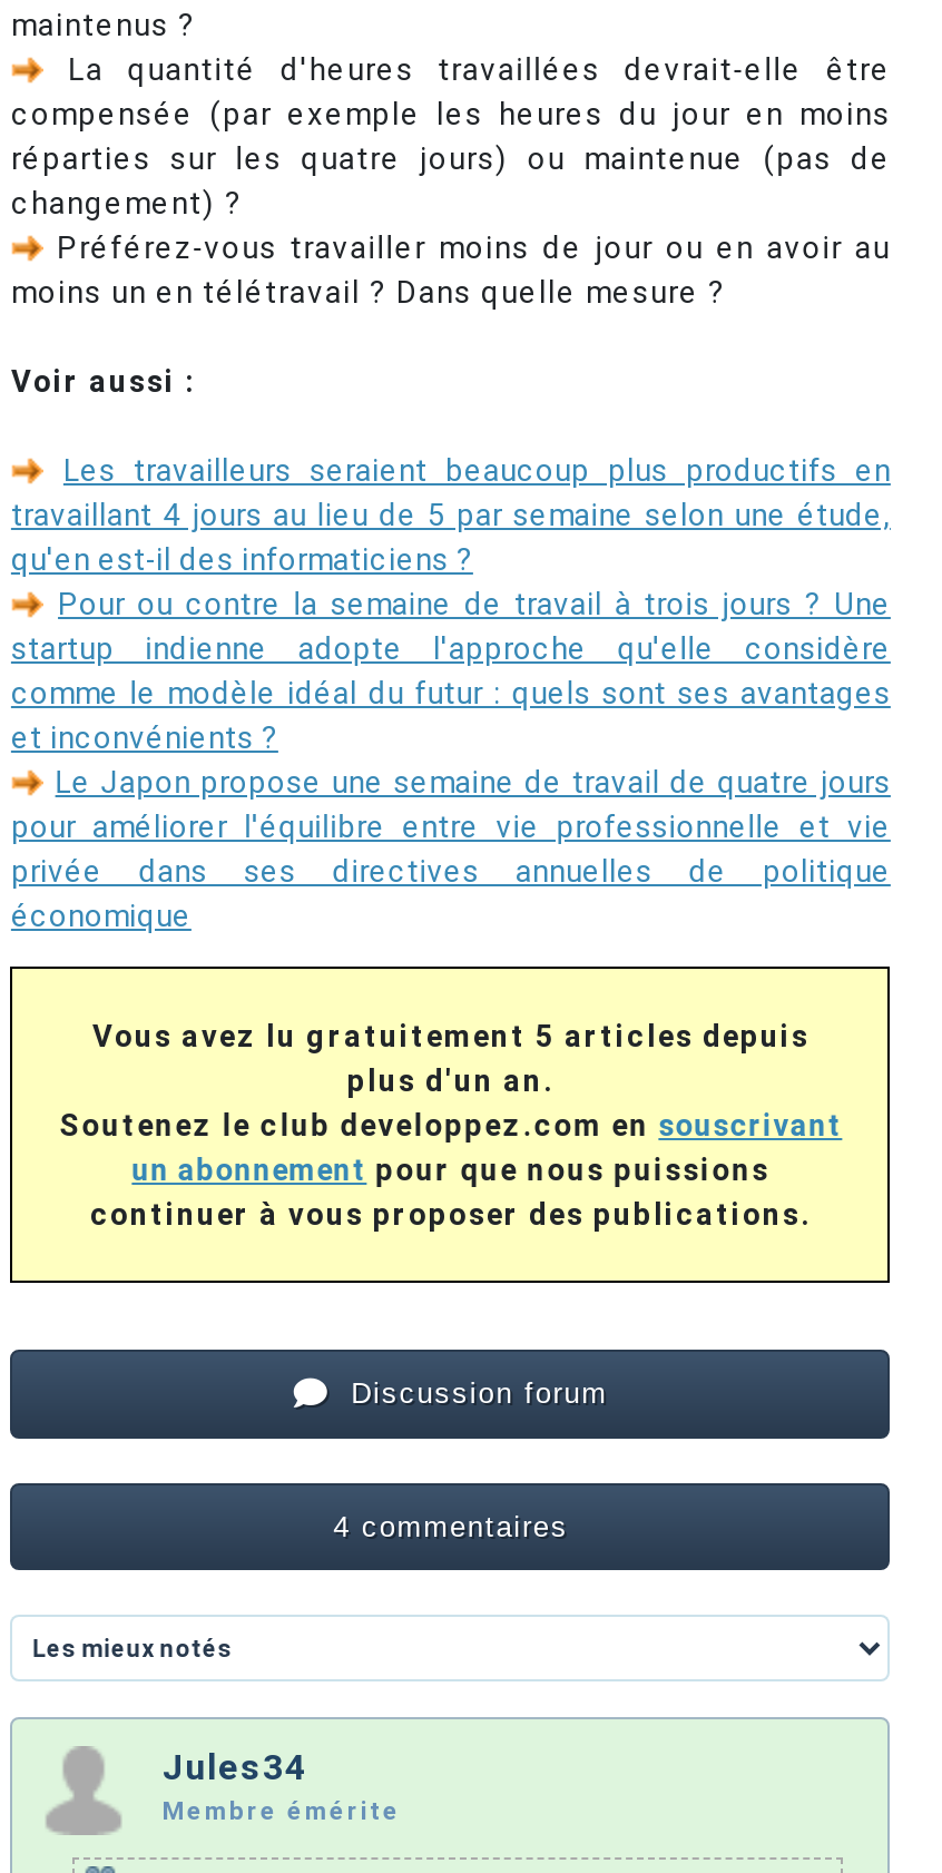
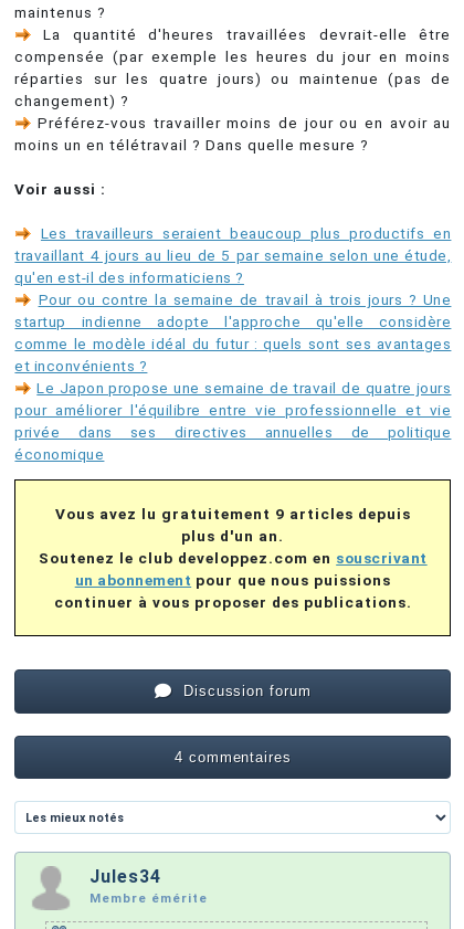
- Vous avez lu gratuitement 5 articles depuis
+ Vous avez lu gratuitement 9 articles depuis
